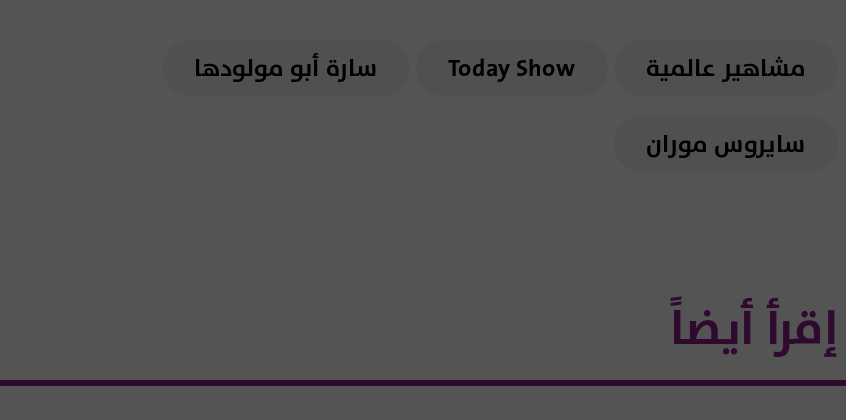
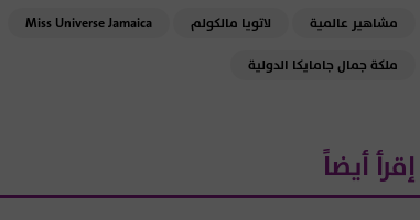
- Today Show
- سارة أبو مولودها
+ لاتويا مالكولم
+ Miss Universe Jamaica

- سايروس موران
+ ملكة جمال جامايكا الدولية
